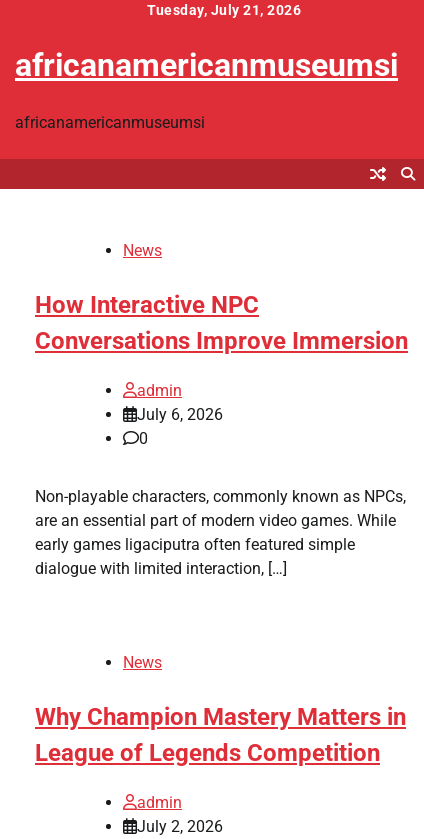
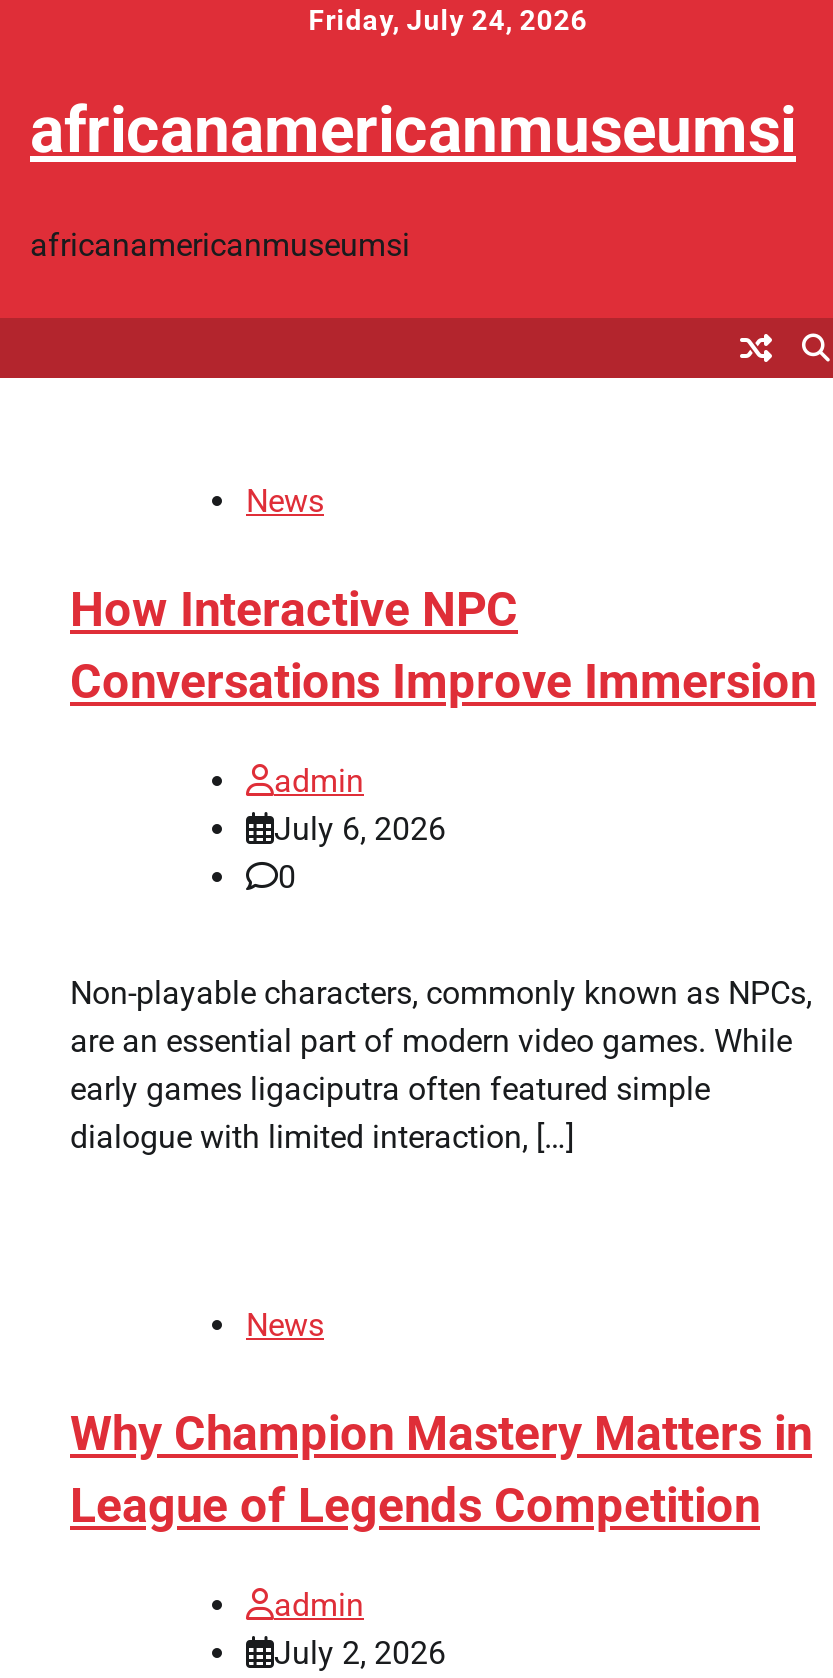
- Tuesday, July 21, 2026
+ Friday, July 24, 2026
